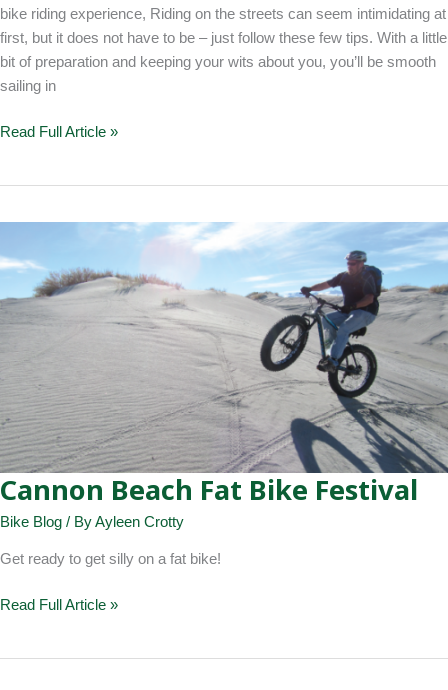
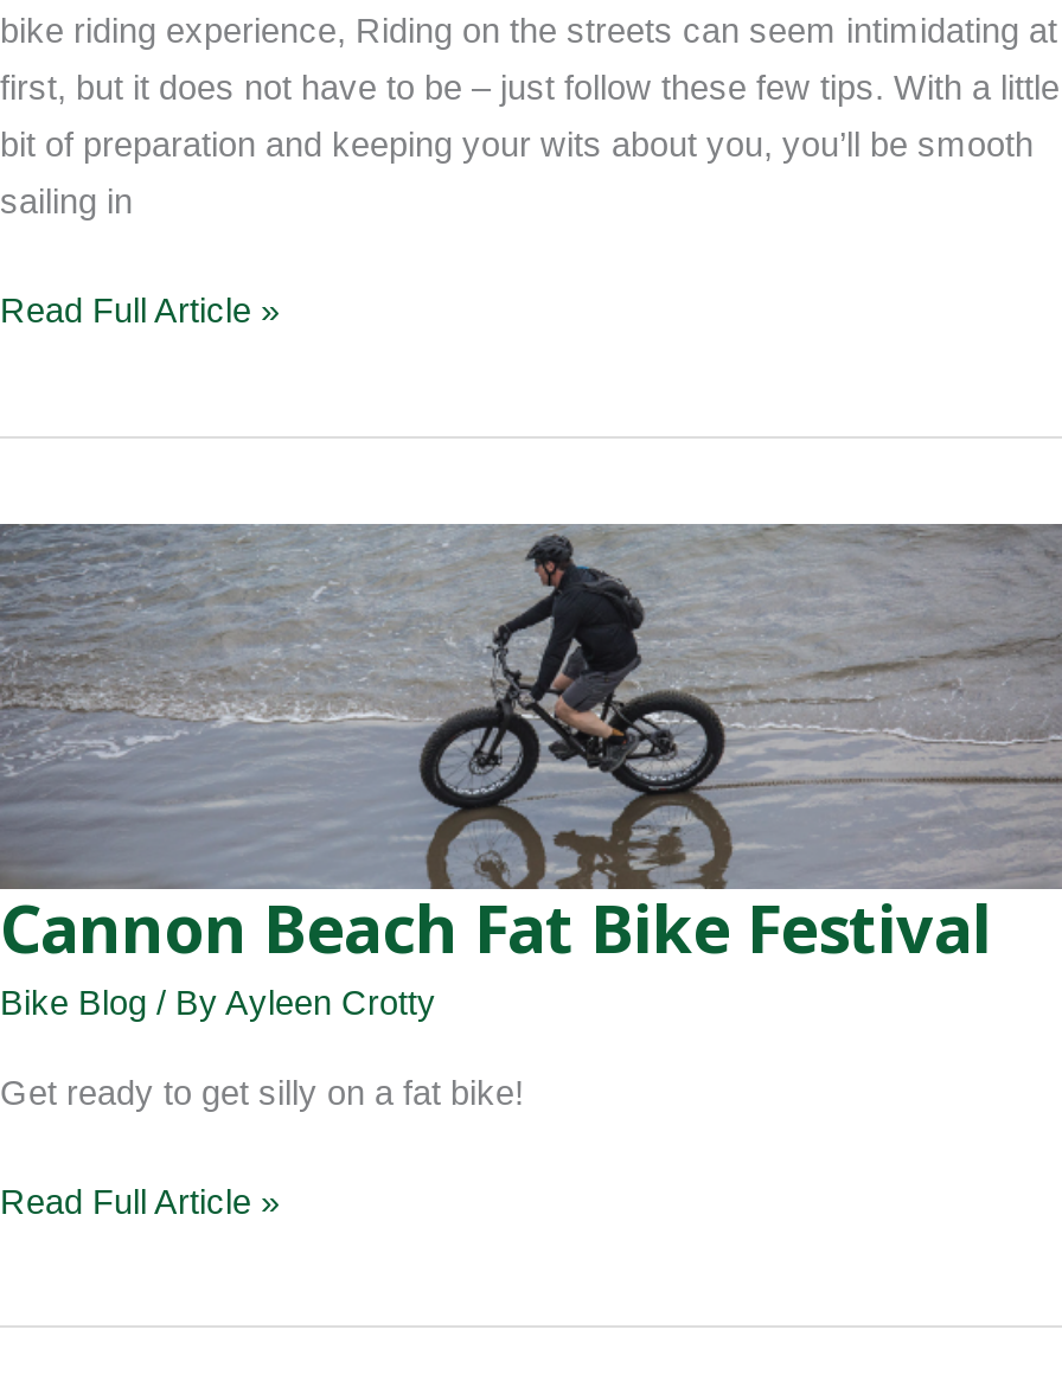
- [image]
+ [image]
